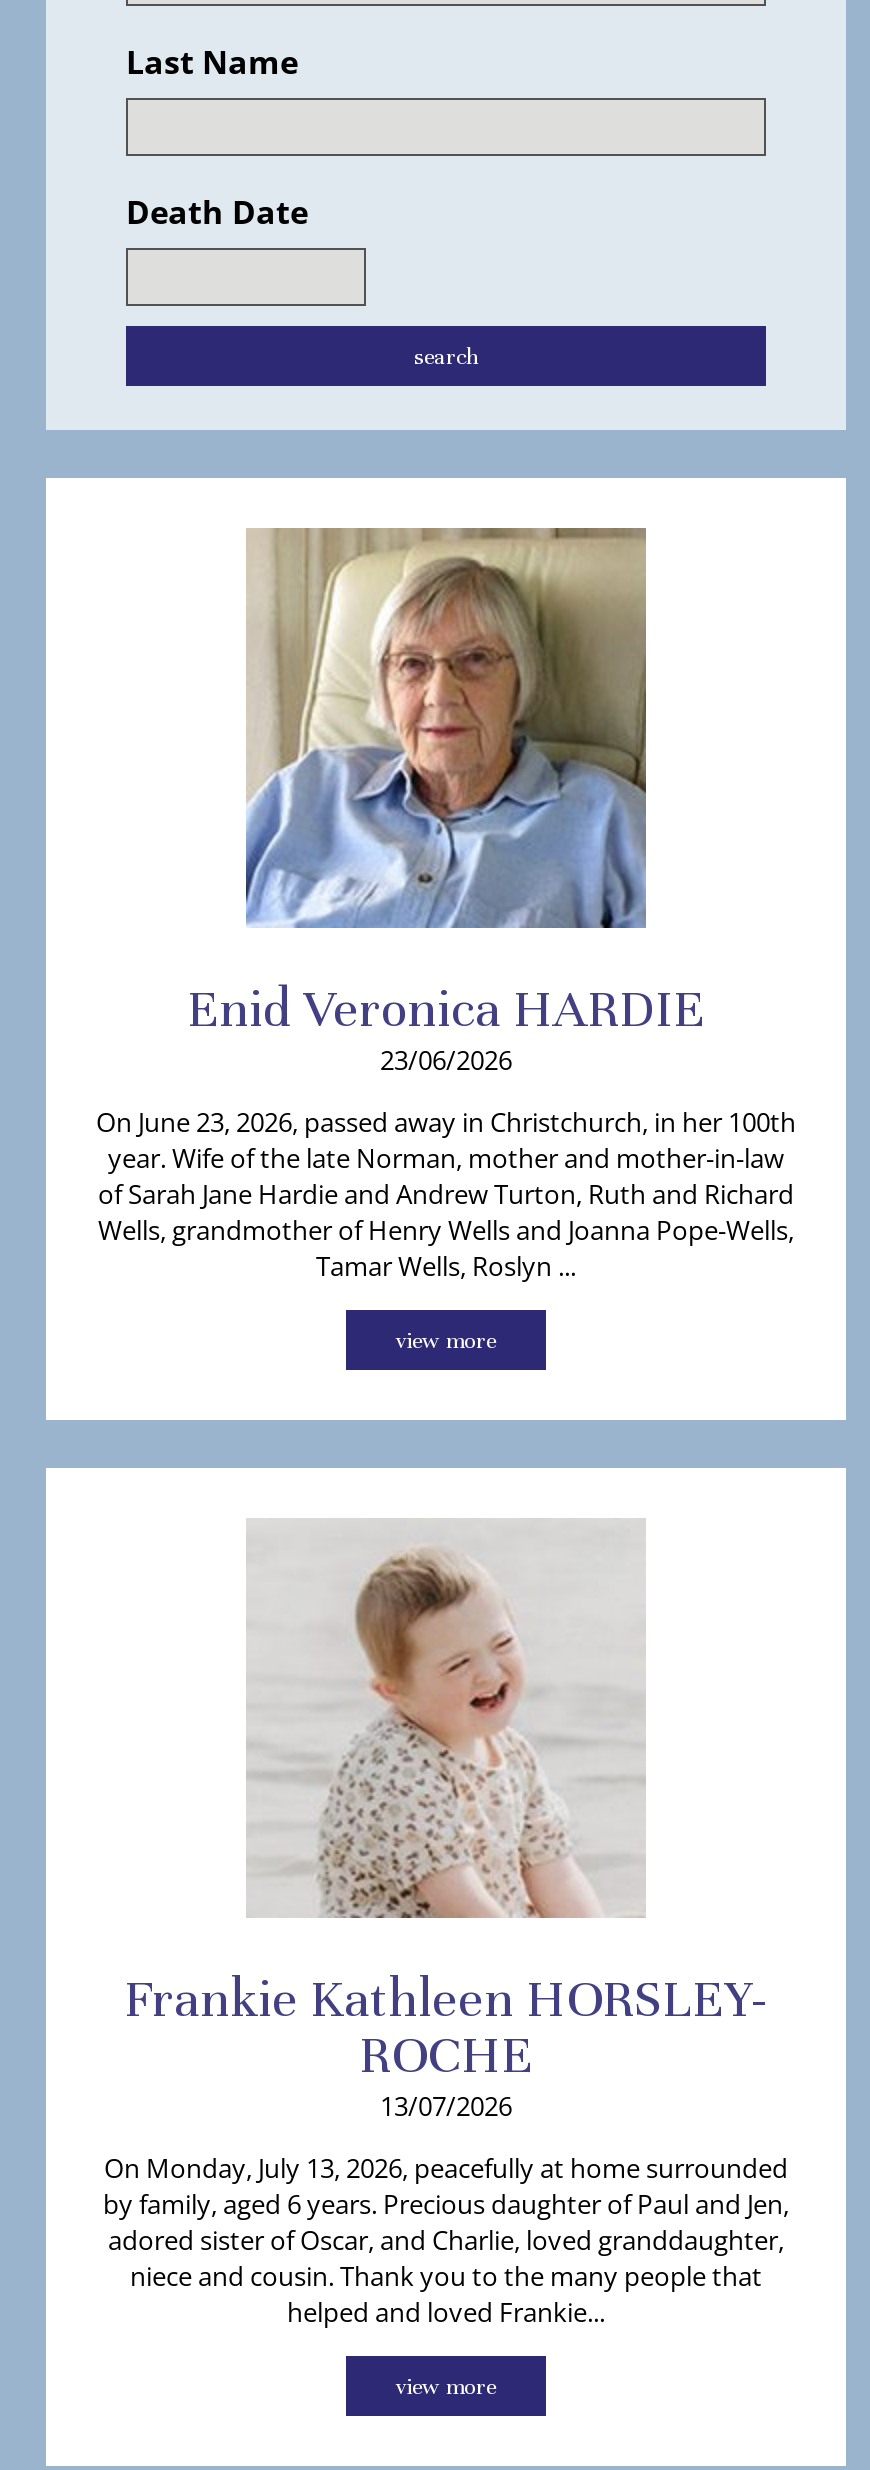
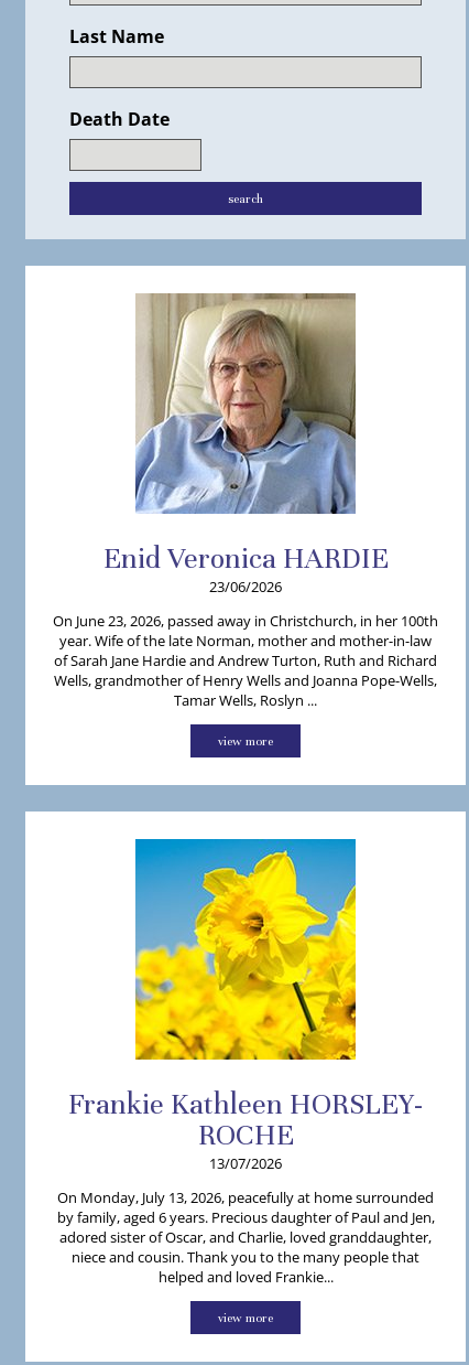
- [image]
+ [image]
